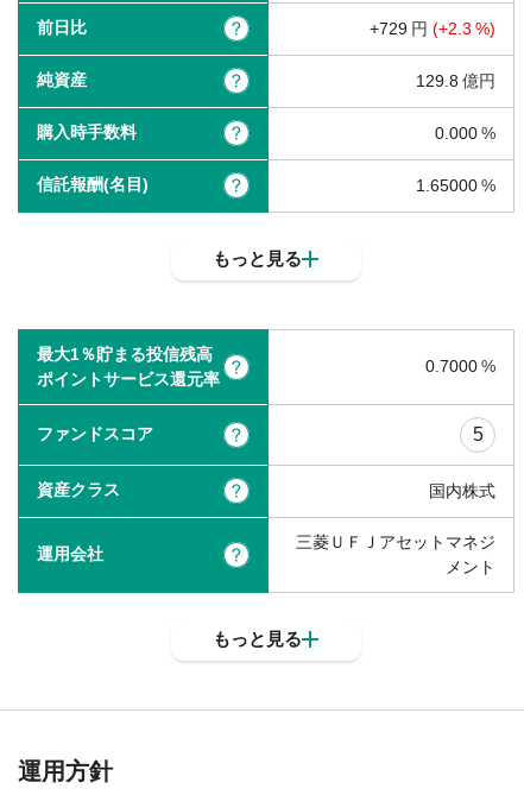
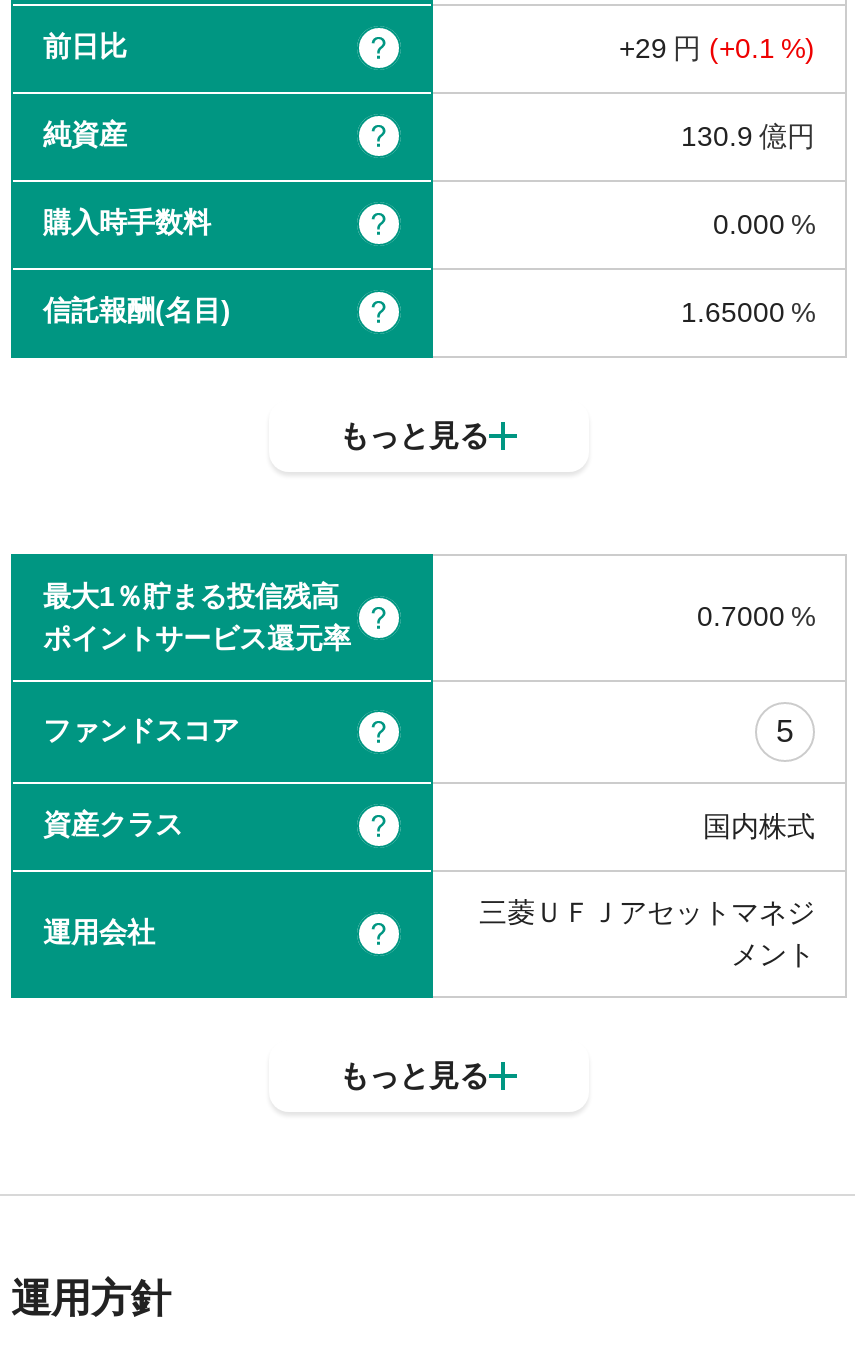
- 729
+ 29

- ( 2.3
+ ( 0.1

- 129.8
+ 130.9
